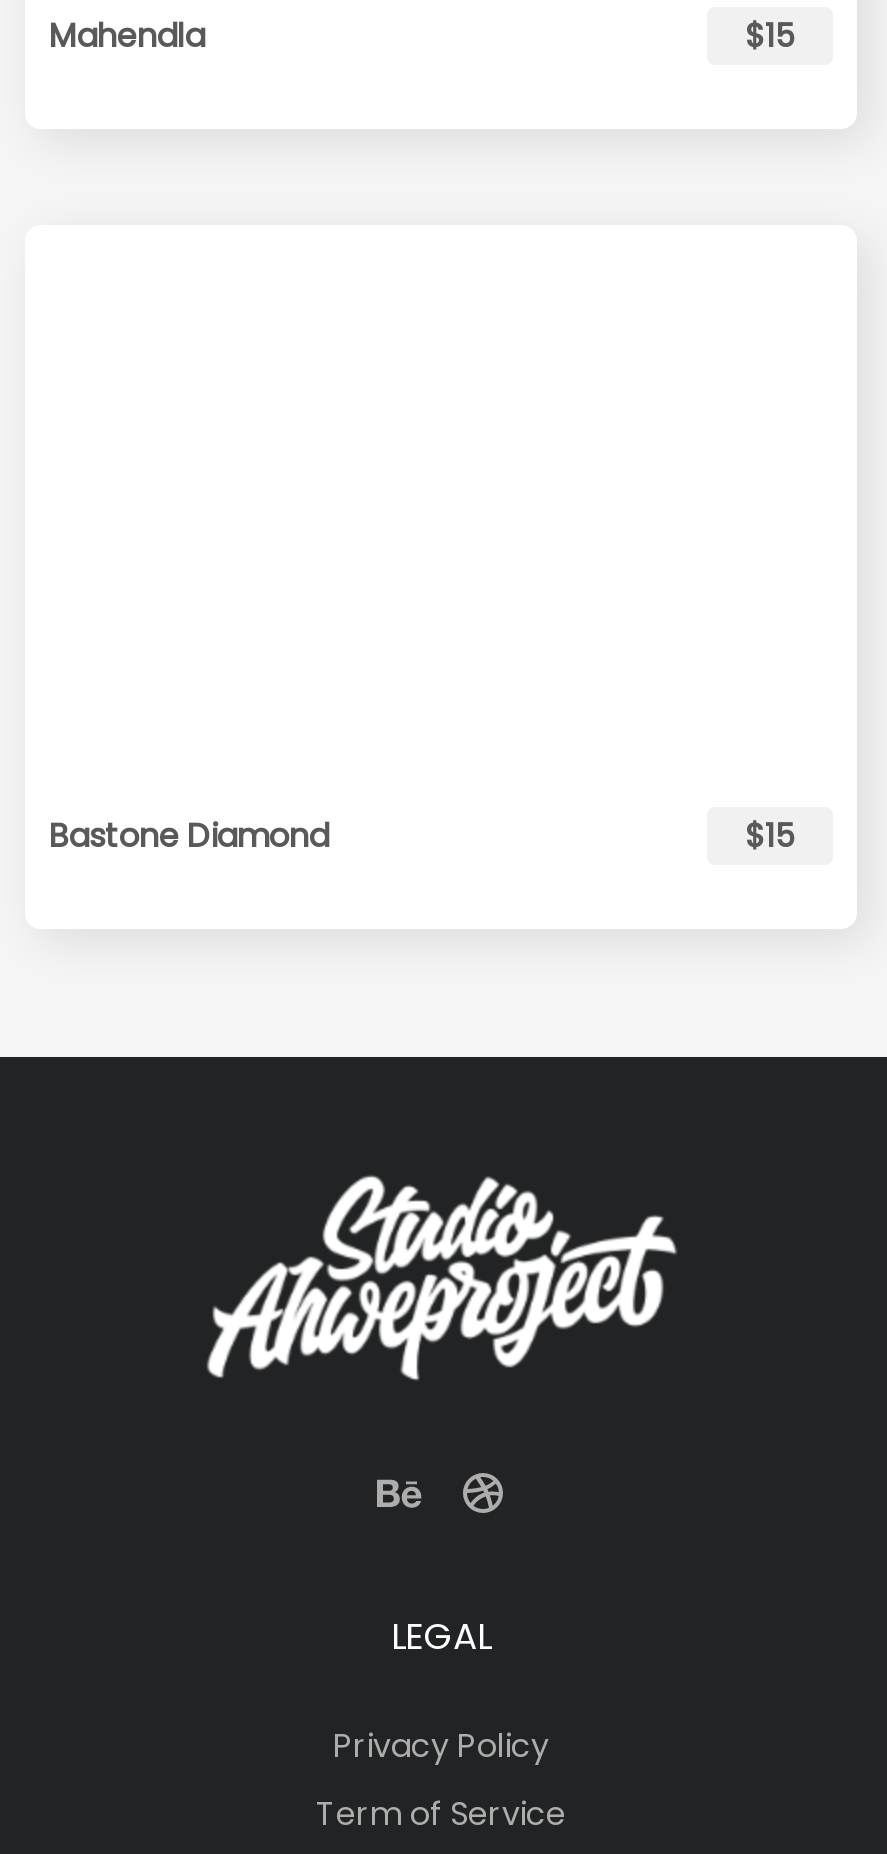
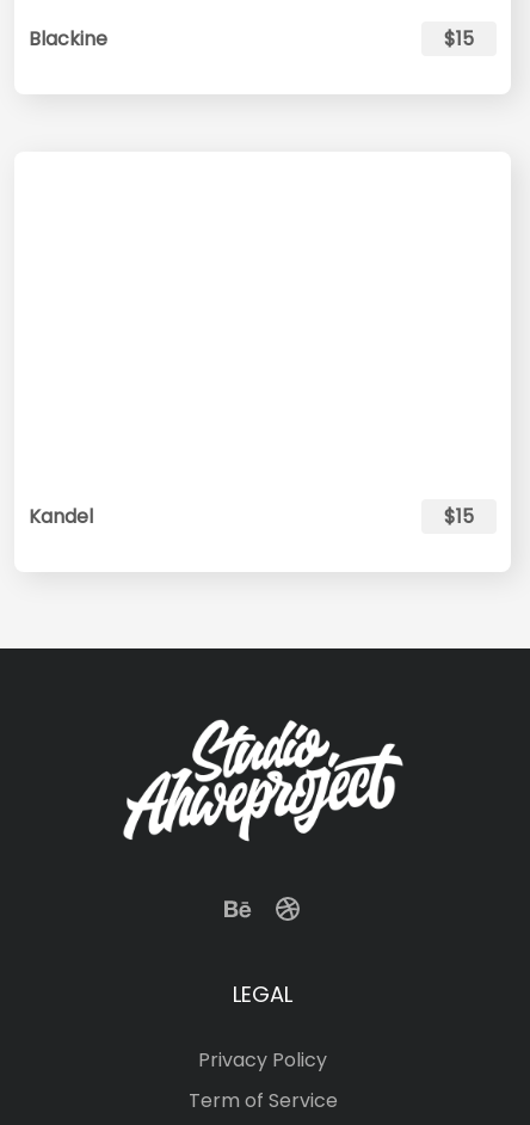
- Mahendla
+ Blackine

- Bastone Diamond
+ Kandel
